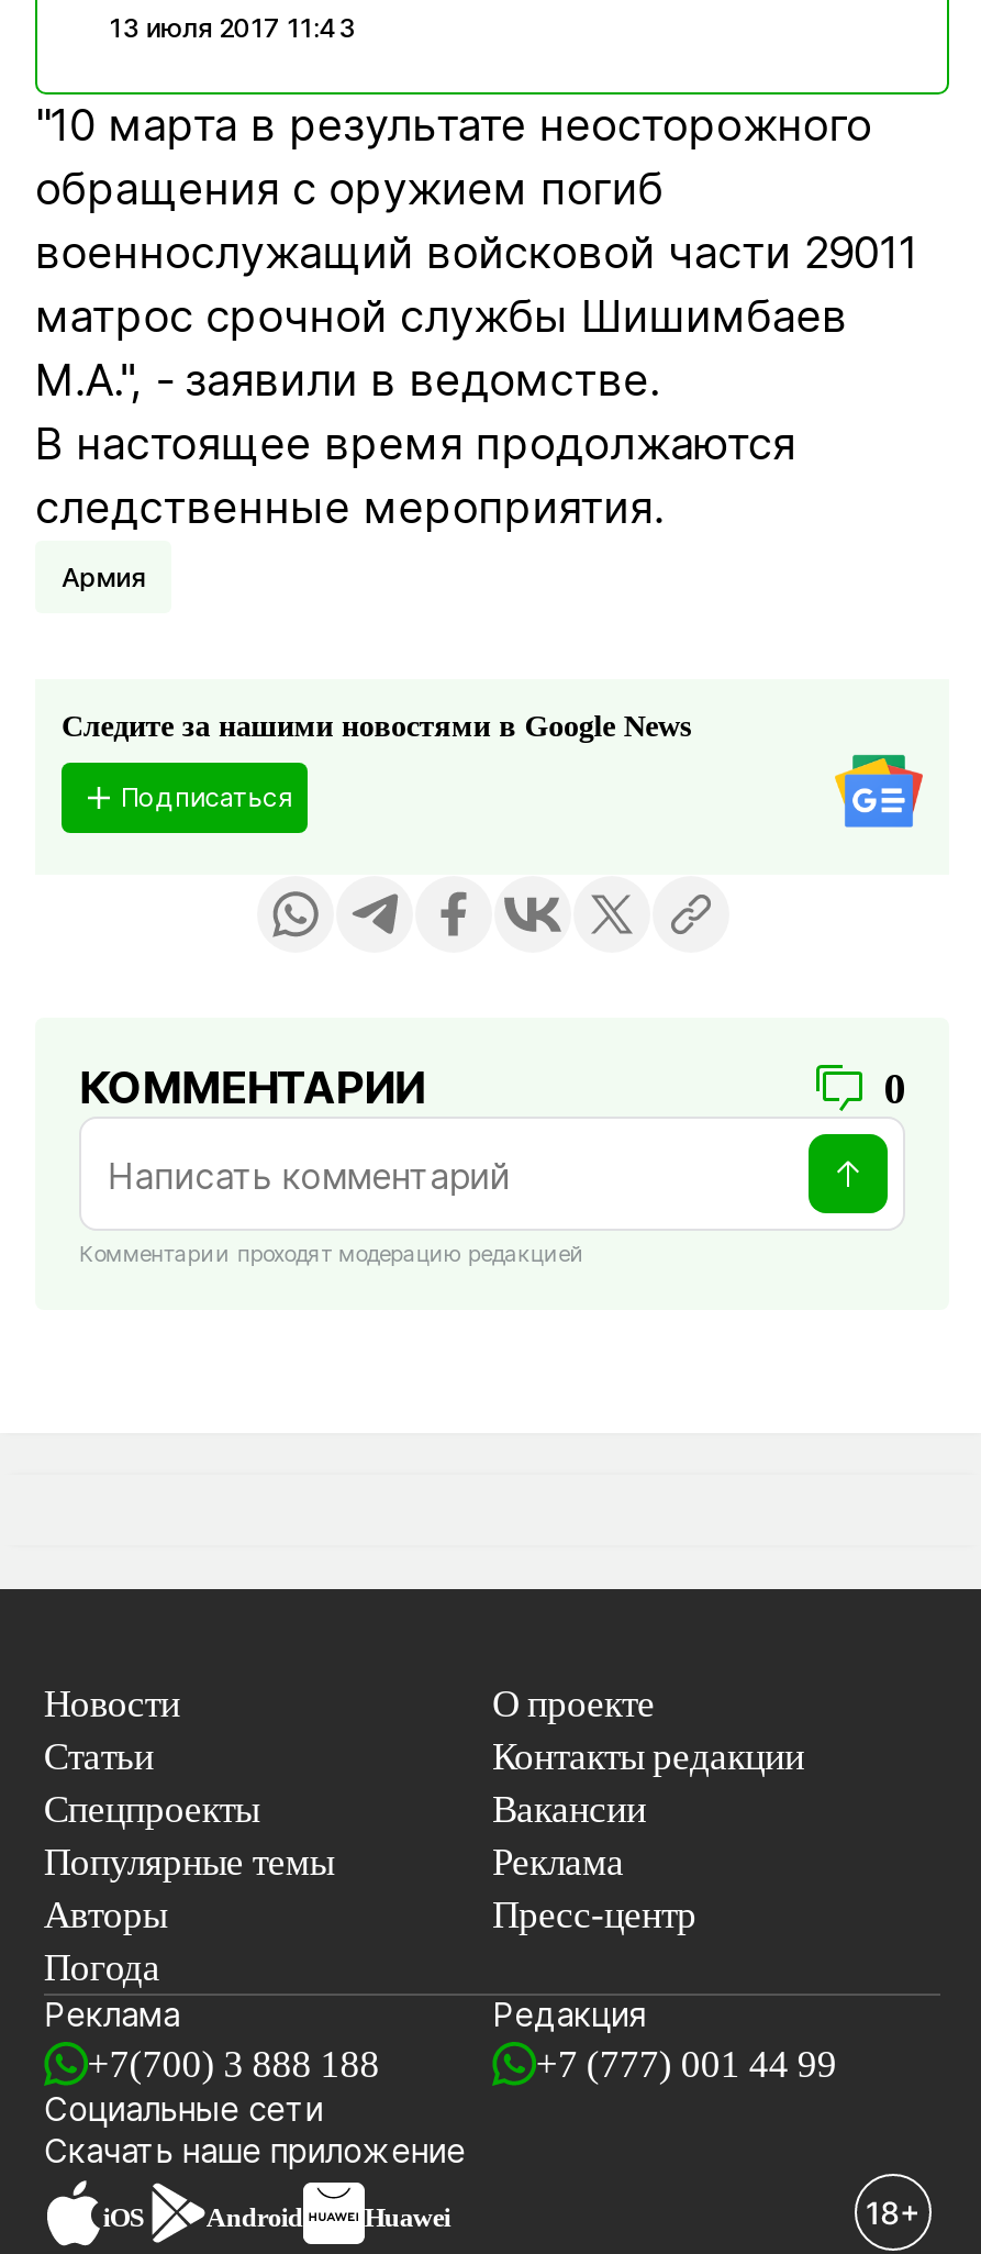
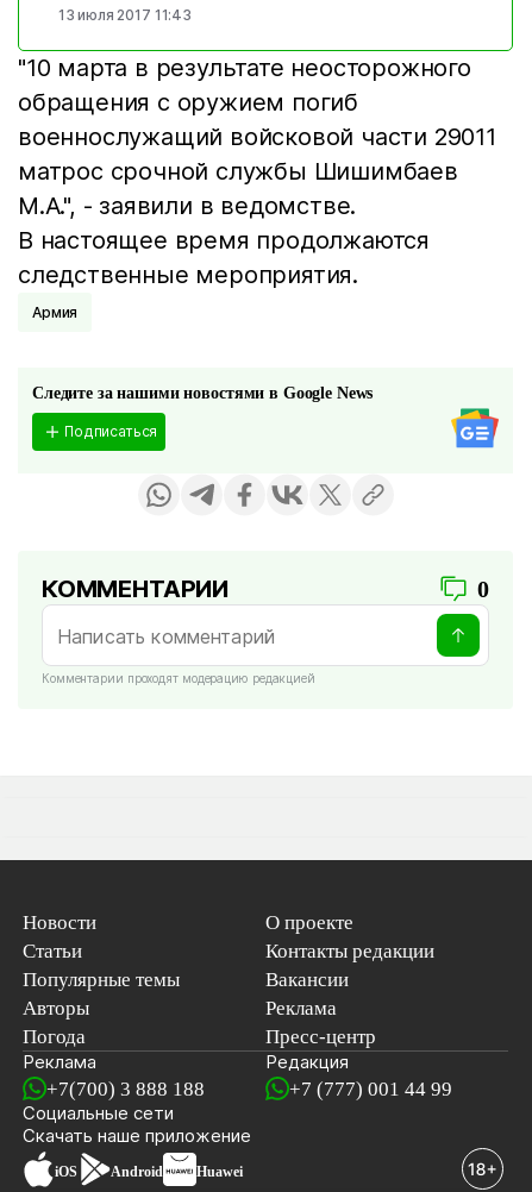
- Спецпроекты
